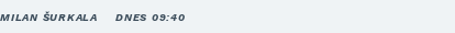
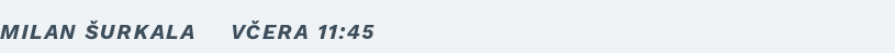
- MILAN ŠURKALA DNES 09:40
+ MILAN ŠURKALA VČERA 11:45
